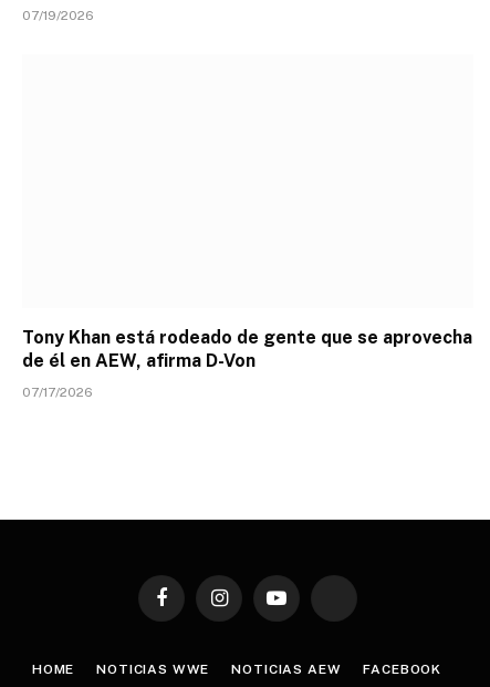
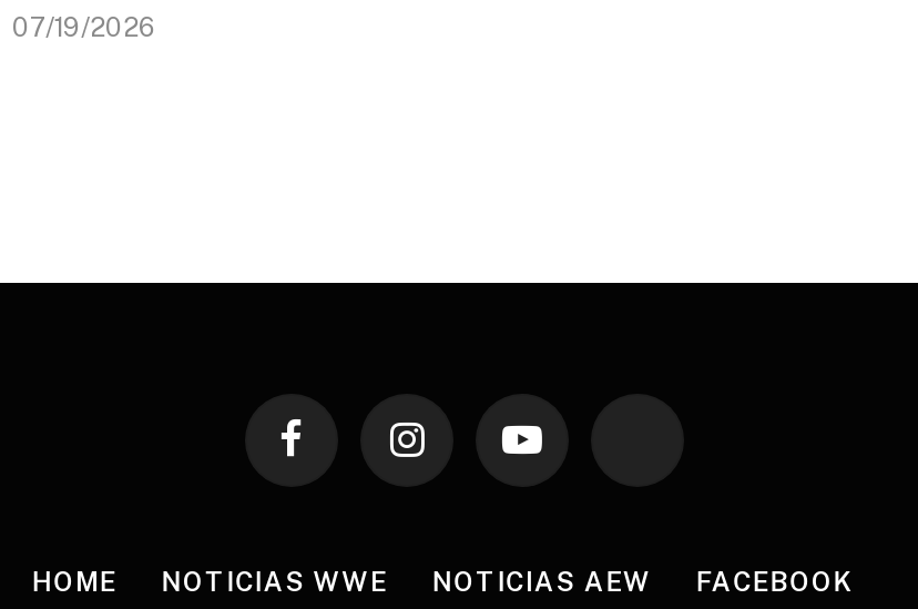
- Tony Khan está rodeado de gente que se aprovecha
- de él en AEW, afirma D-Von
- 07/17/2026
